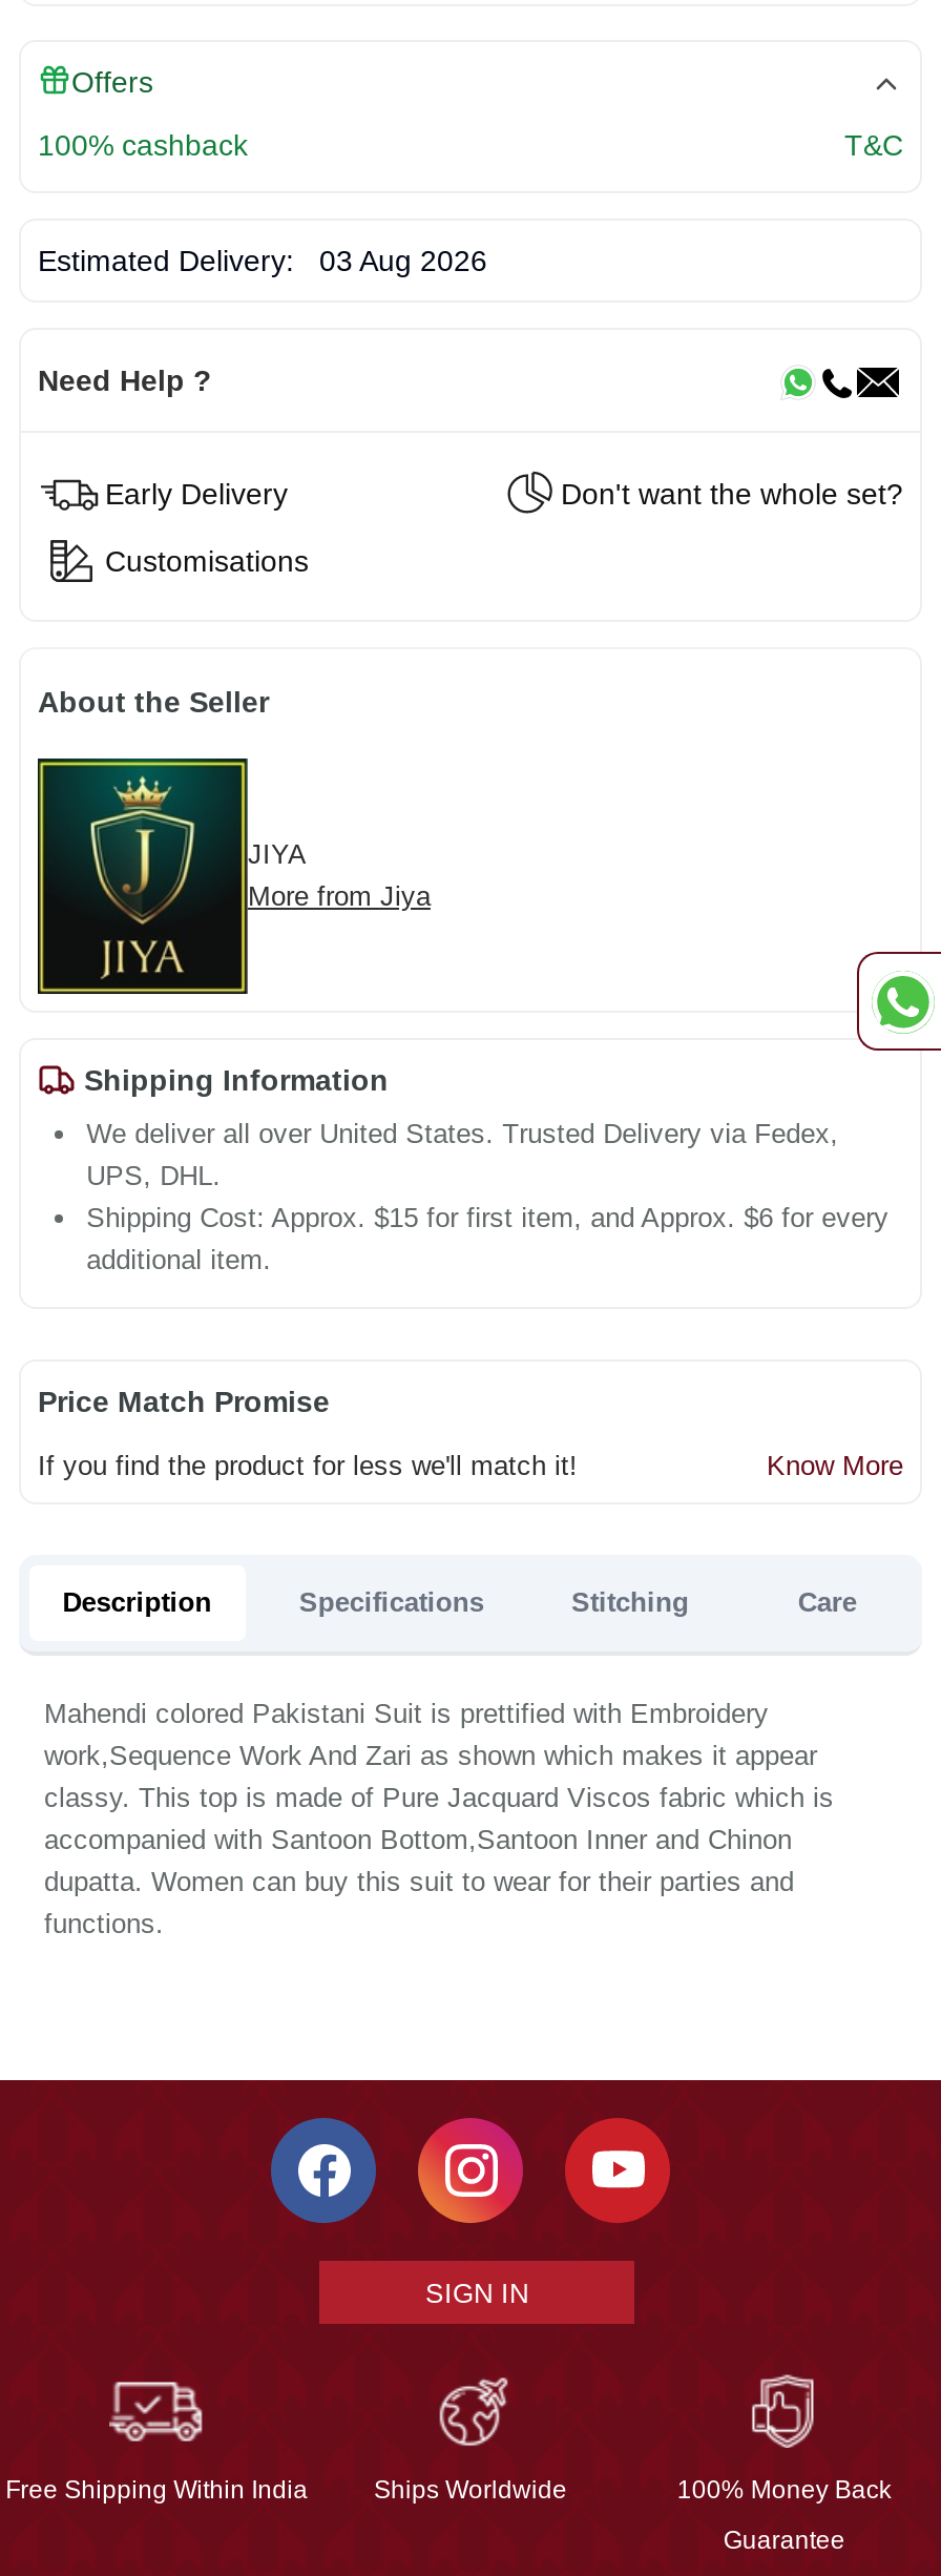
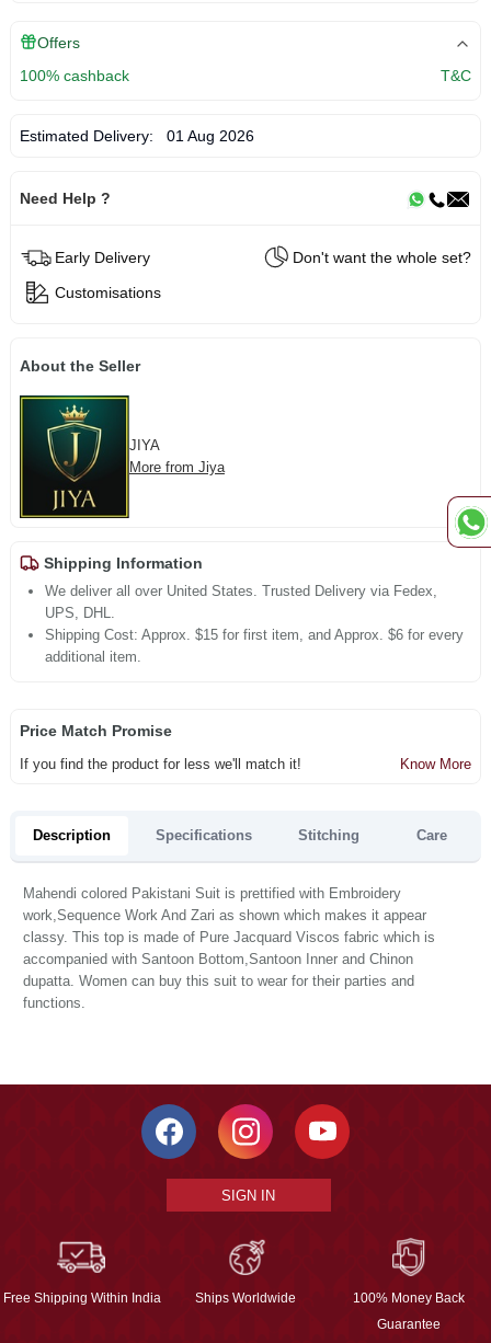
- Estimated Delivery: 03 Aug 2026
+ Estimated Delivery: 01 Aug 2026
